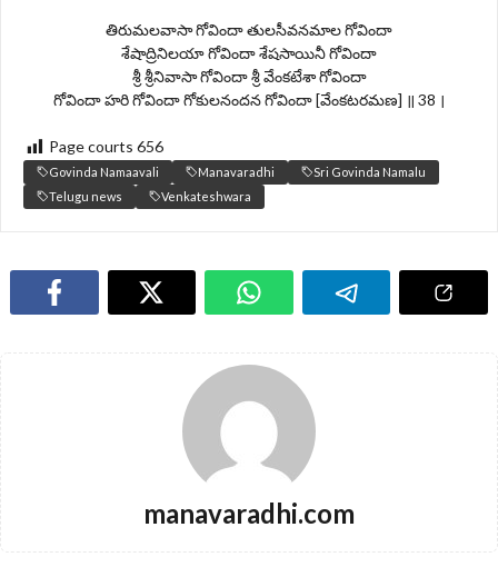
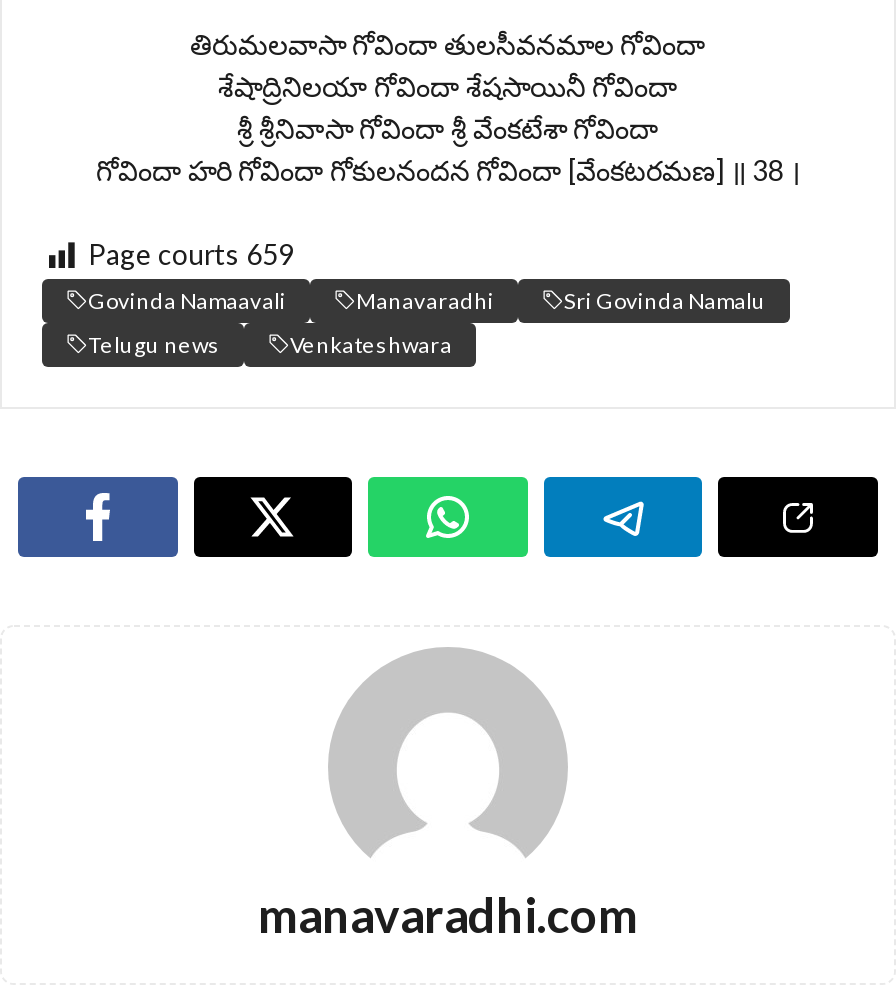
- Page courts 656
+ Page courts 659
